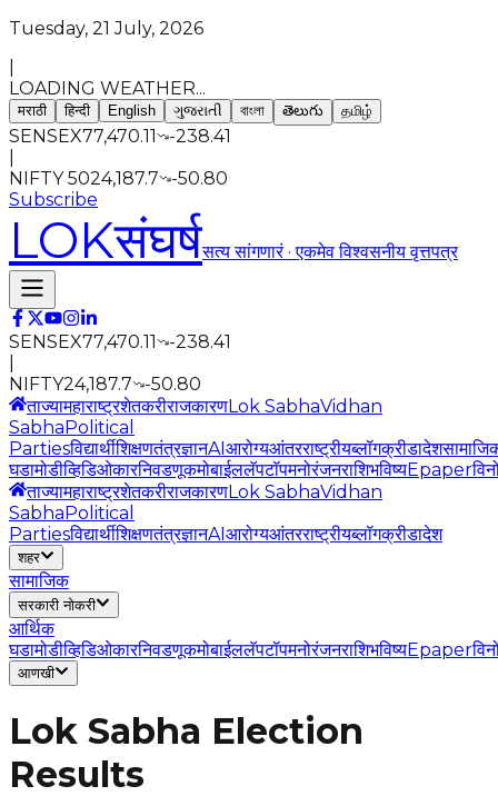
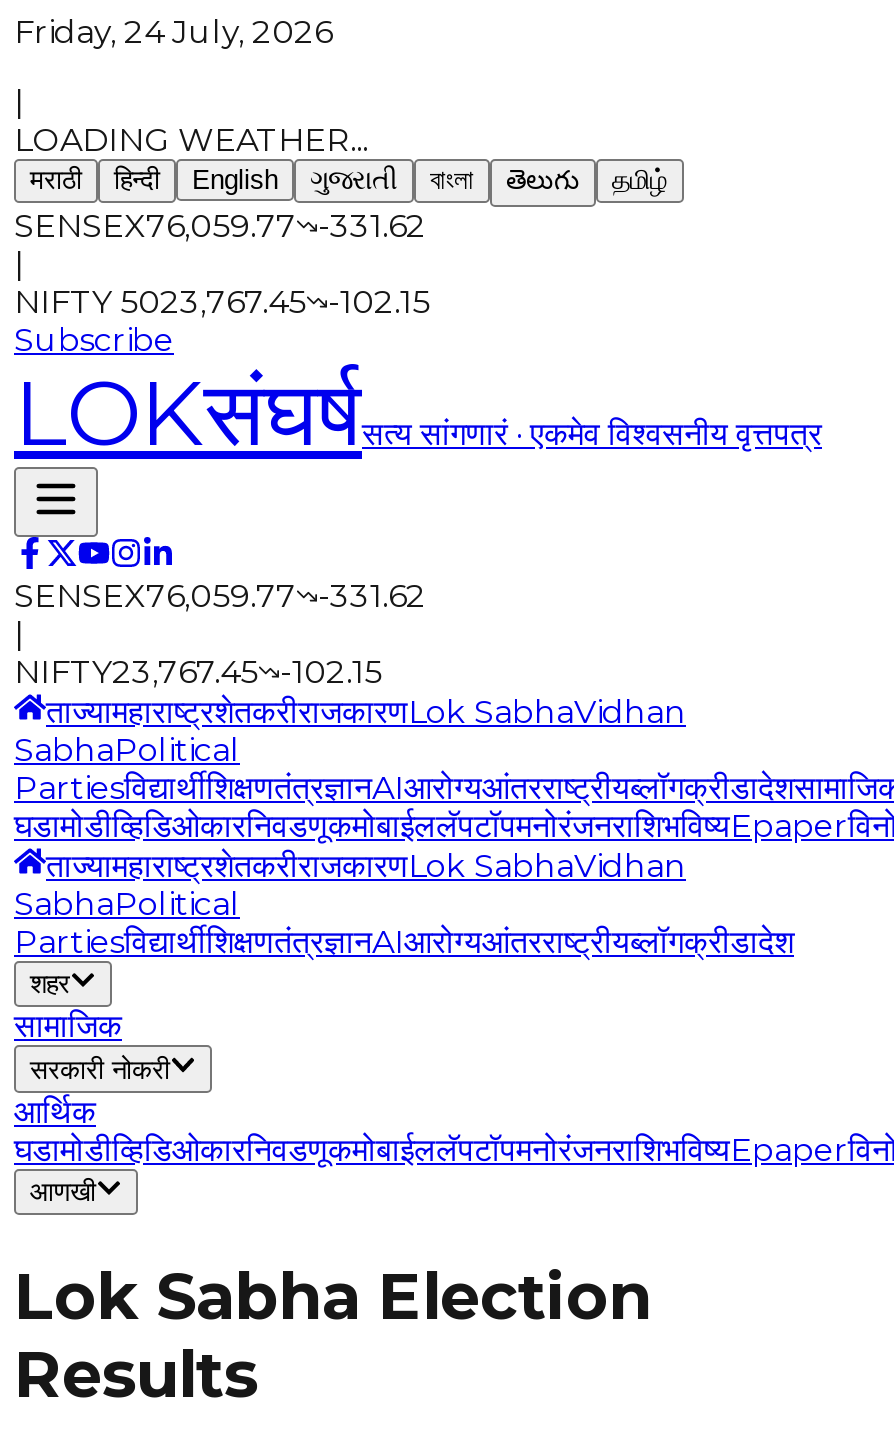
- Tuesday, 21 July, 2026
+ Friday, 24 July, 2026

- SENSEX77,470.11 -238.41
+ SENSEX76,059.77 -331.62

- NIFTY 5024,187.7 -50.80
+ NIFTY 5023,767.45 -102.15

- SENSEX77,470.11 -238.41
+ SENSEX76,059.77 -331.62

- NIFTY24,187.7 -50.80
+ NIFTY23,767.45 -102.15
